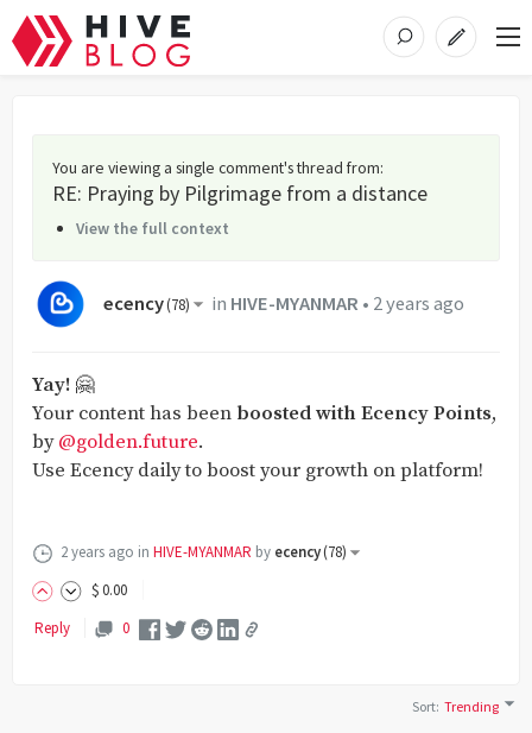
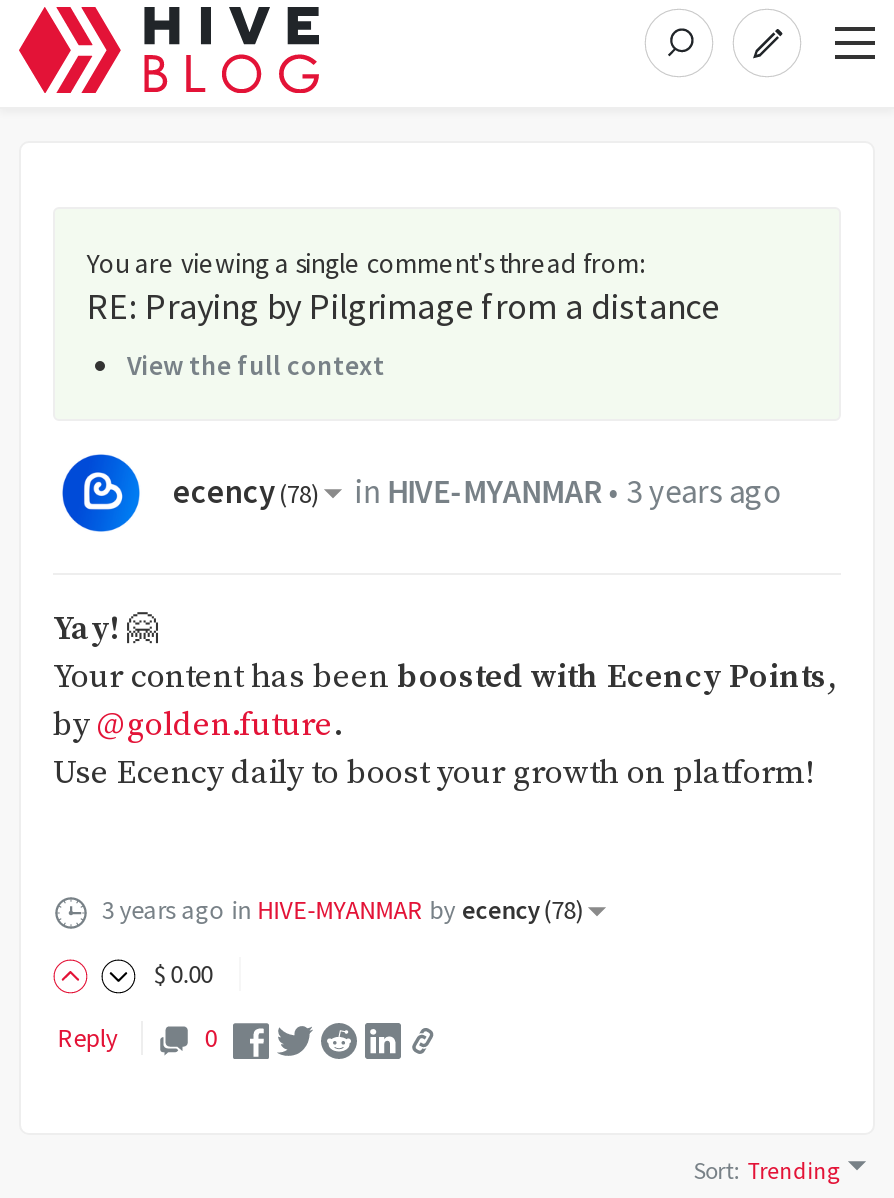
- in HIVE-MYANMAR • 2 years ago
+ in HIVE-MYANMAR • 3 years ago

- 2 years ago in HIVE-MYANMAR by ecency (78)
+ 3 years ago in HIVE-MYANMAR by ecency (78)
